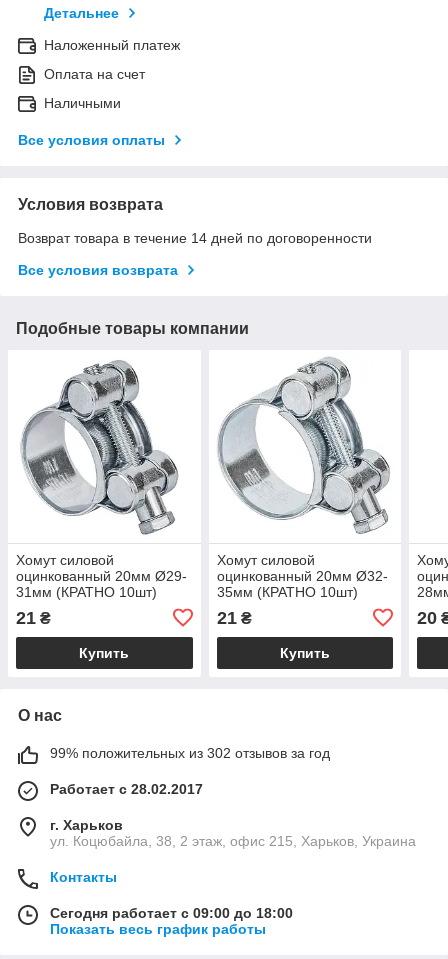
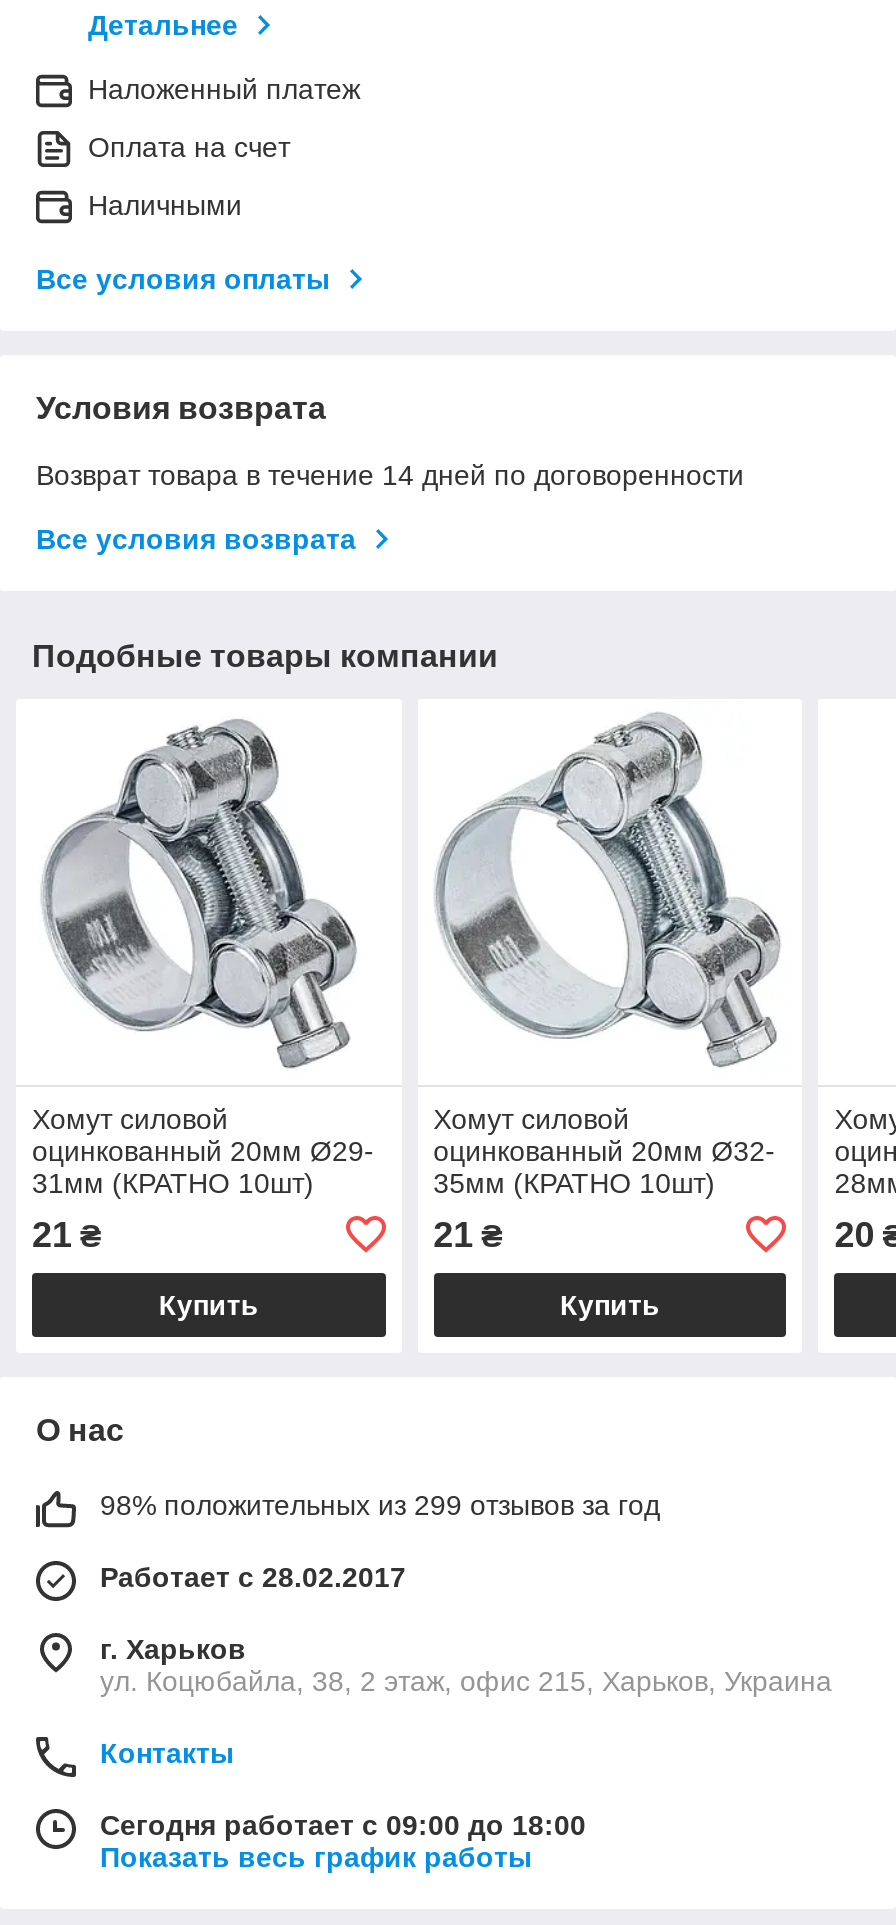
- 99% положительных из 302 отзывов за год
+ 98% положительных из 299 отзывов за год
